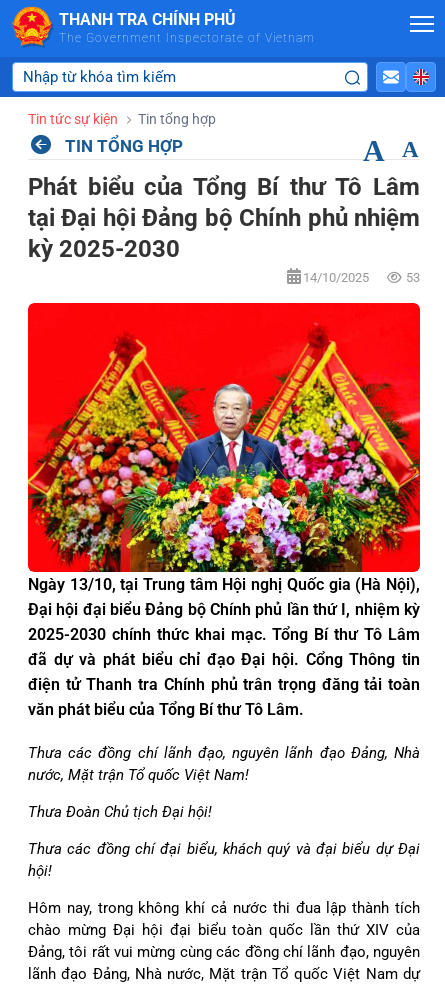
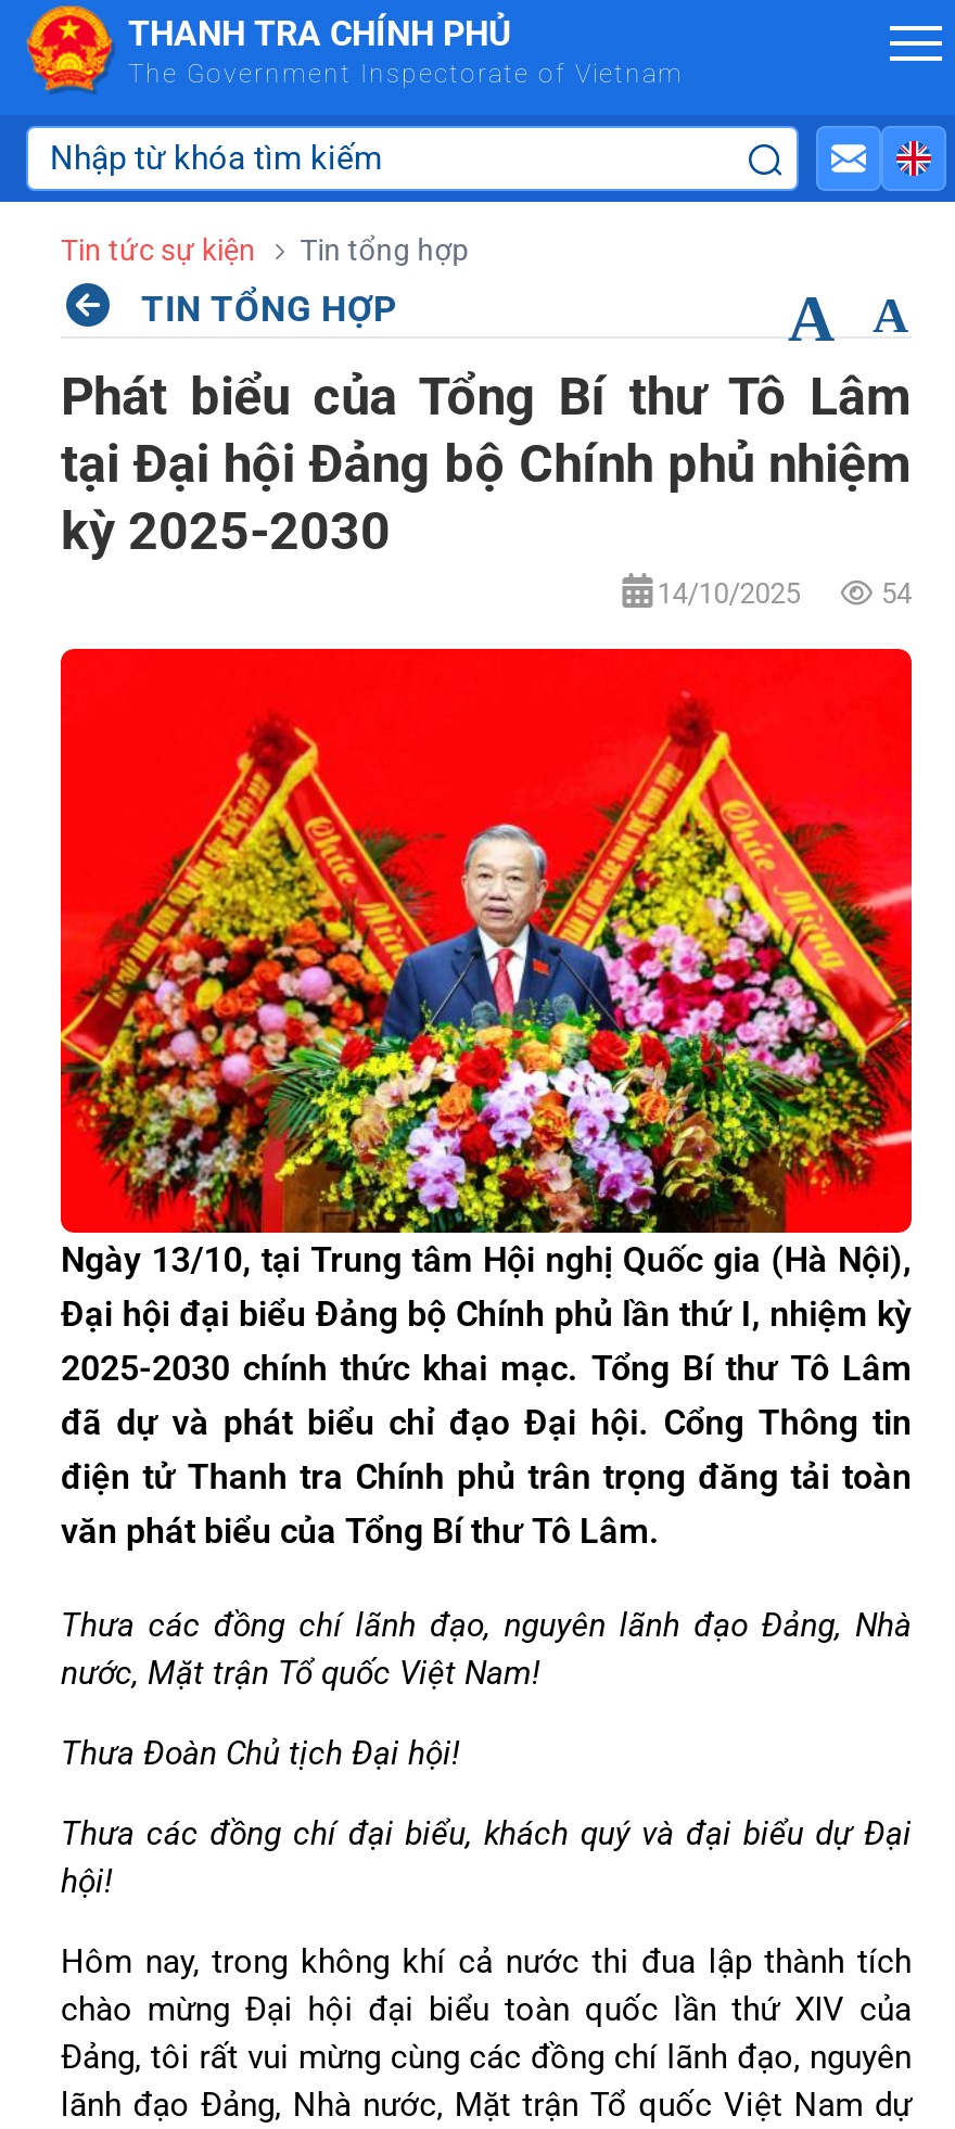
- 53
+ 54
